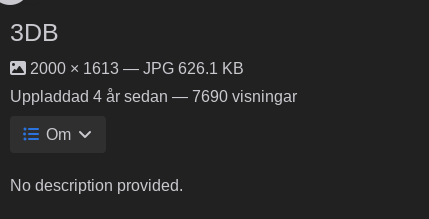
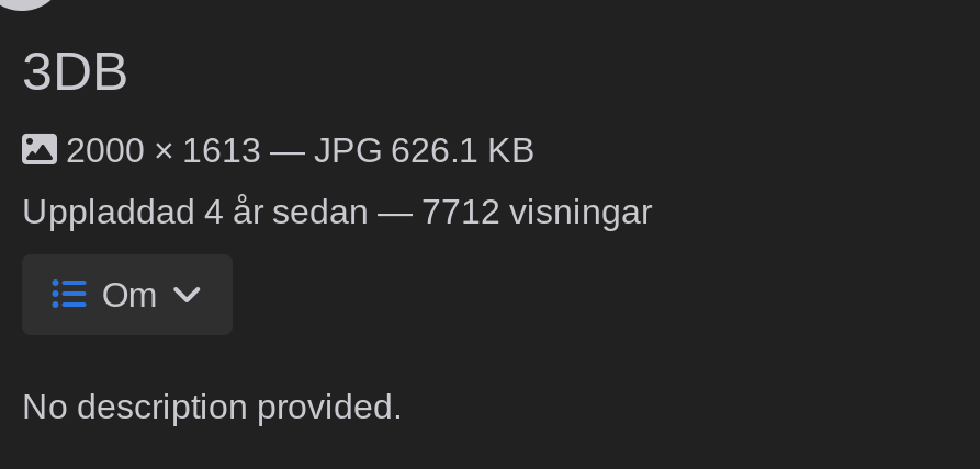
- Uppladdad 4 år sedan — 7690 visningar
+ Uppladdad 4 år sedan — 7712 visningar
